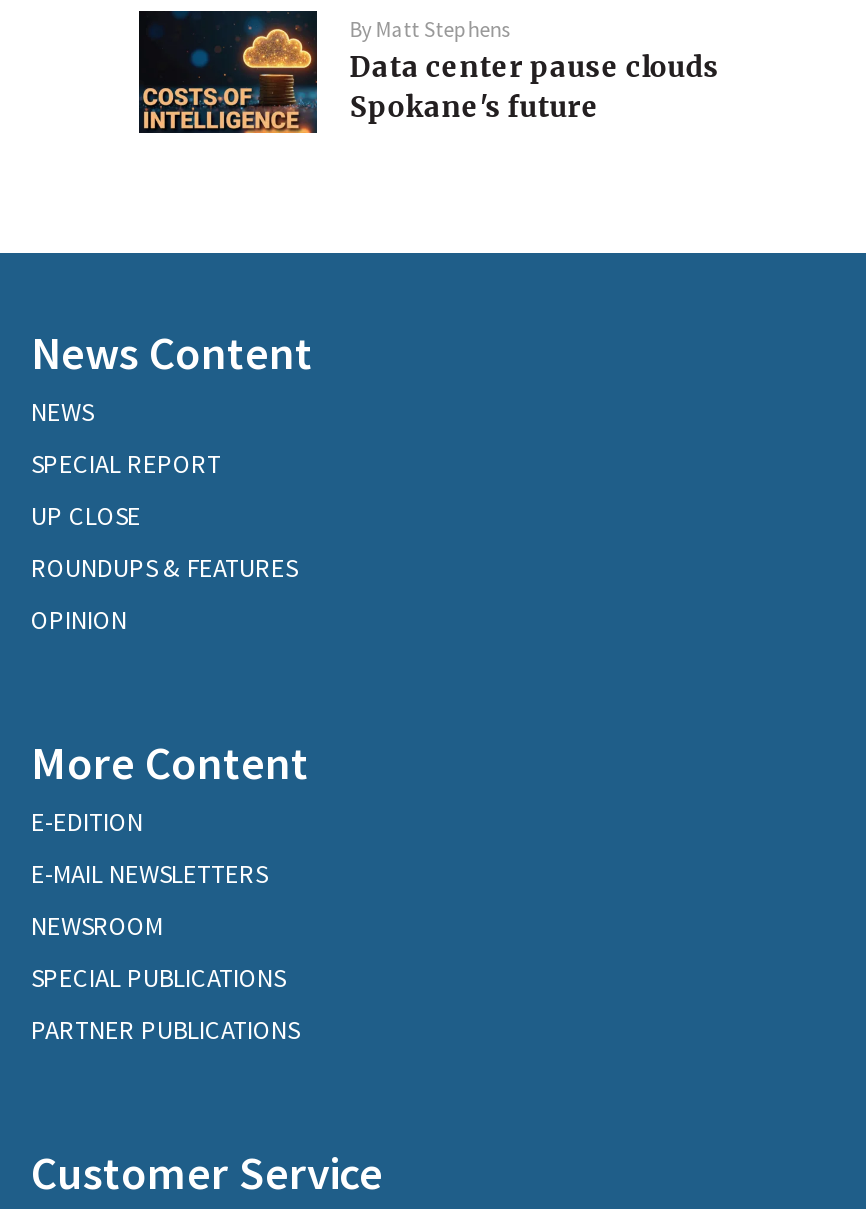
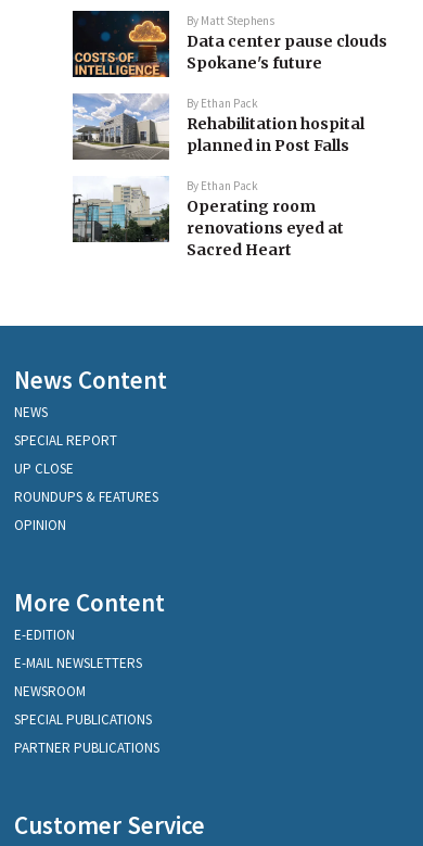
+ [image]
+ By Ethan Pack
+ Rehabilitation hospital
+ planned in Post Falls
+ By Ethan Pack
+ Operating room
+ renovations eyed at
+ Sacred Heart

+ [image]
